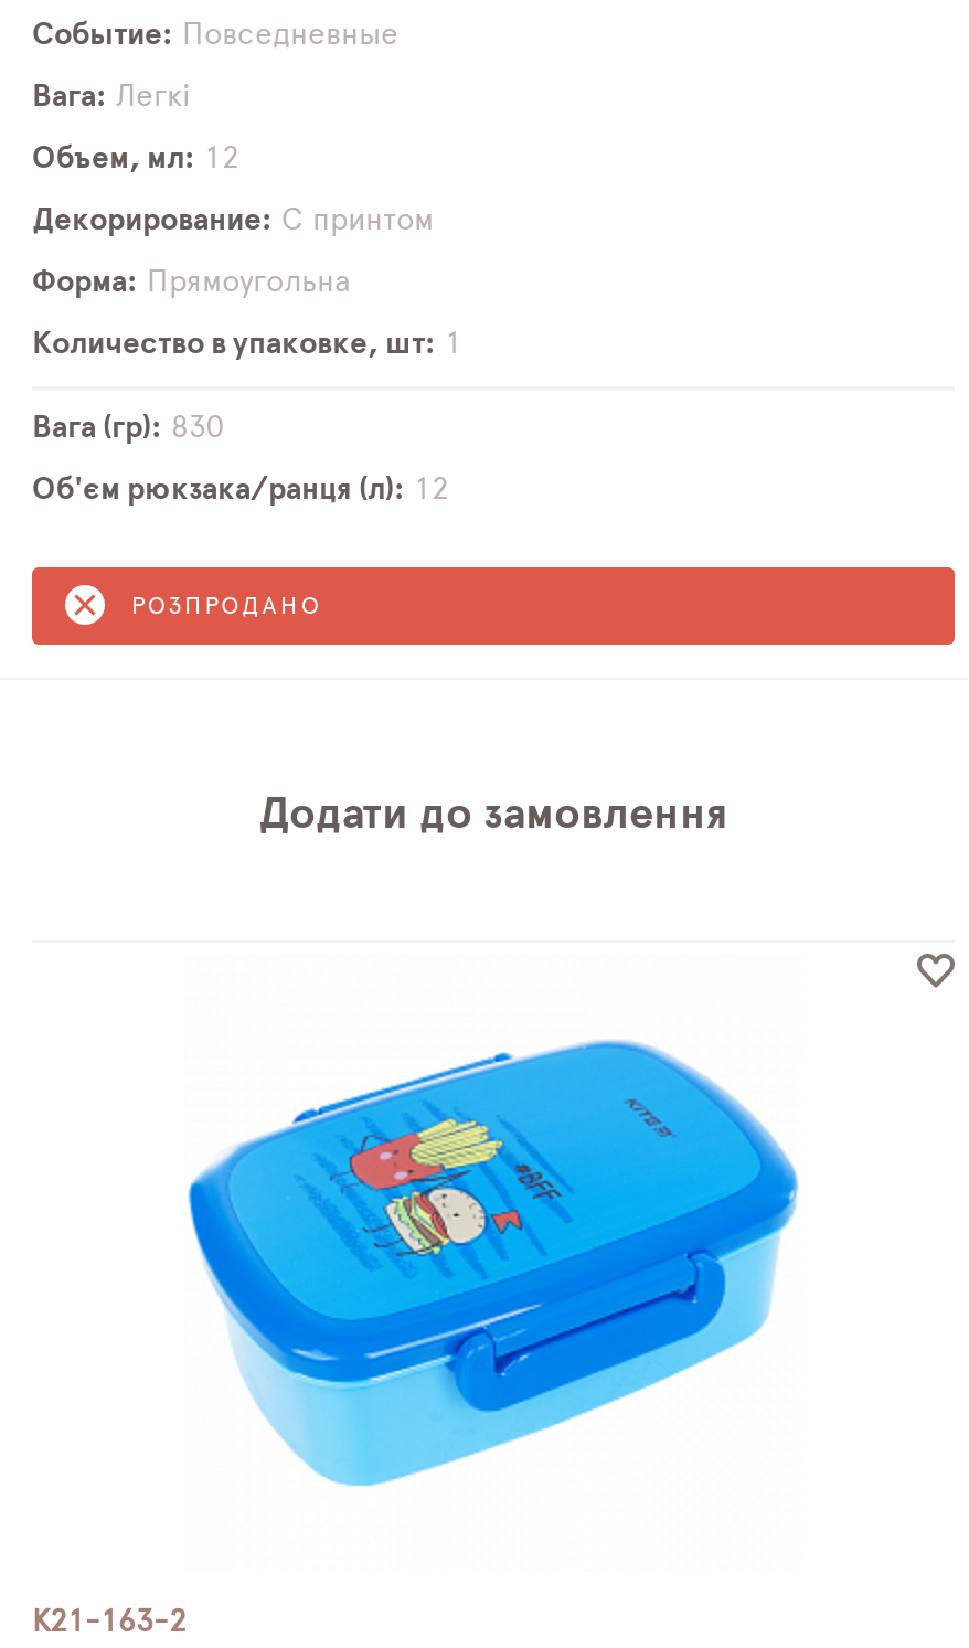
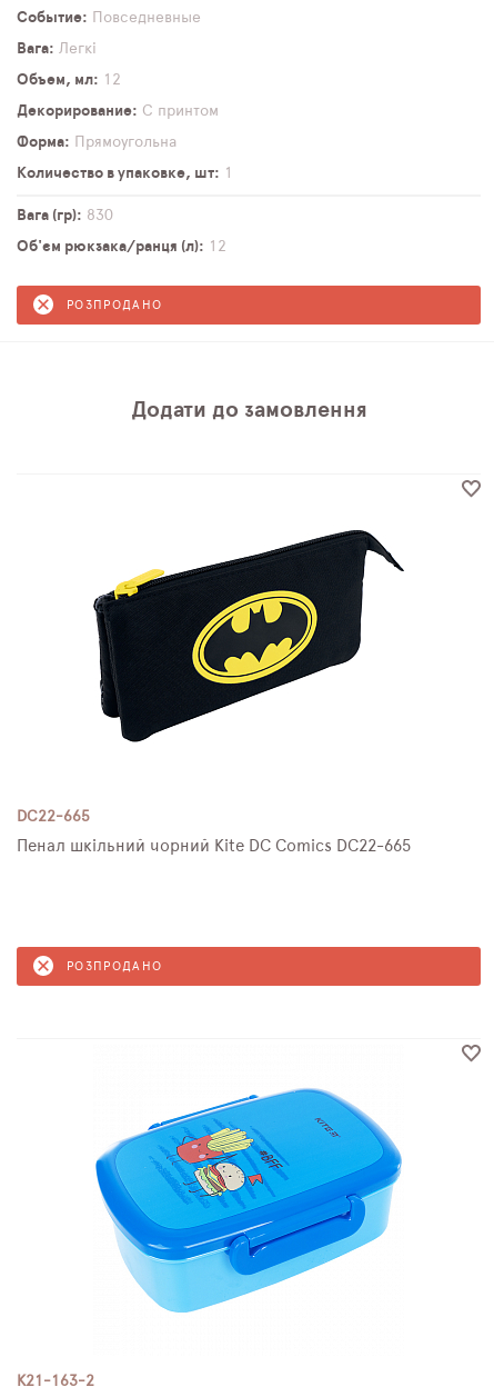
+ DC22-665
+ Пенал шкільний чорний Kite DC Comics DC22-665

+ РОЗПРОДАНО

+ [image]
